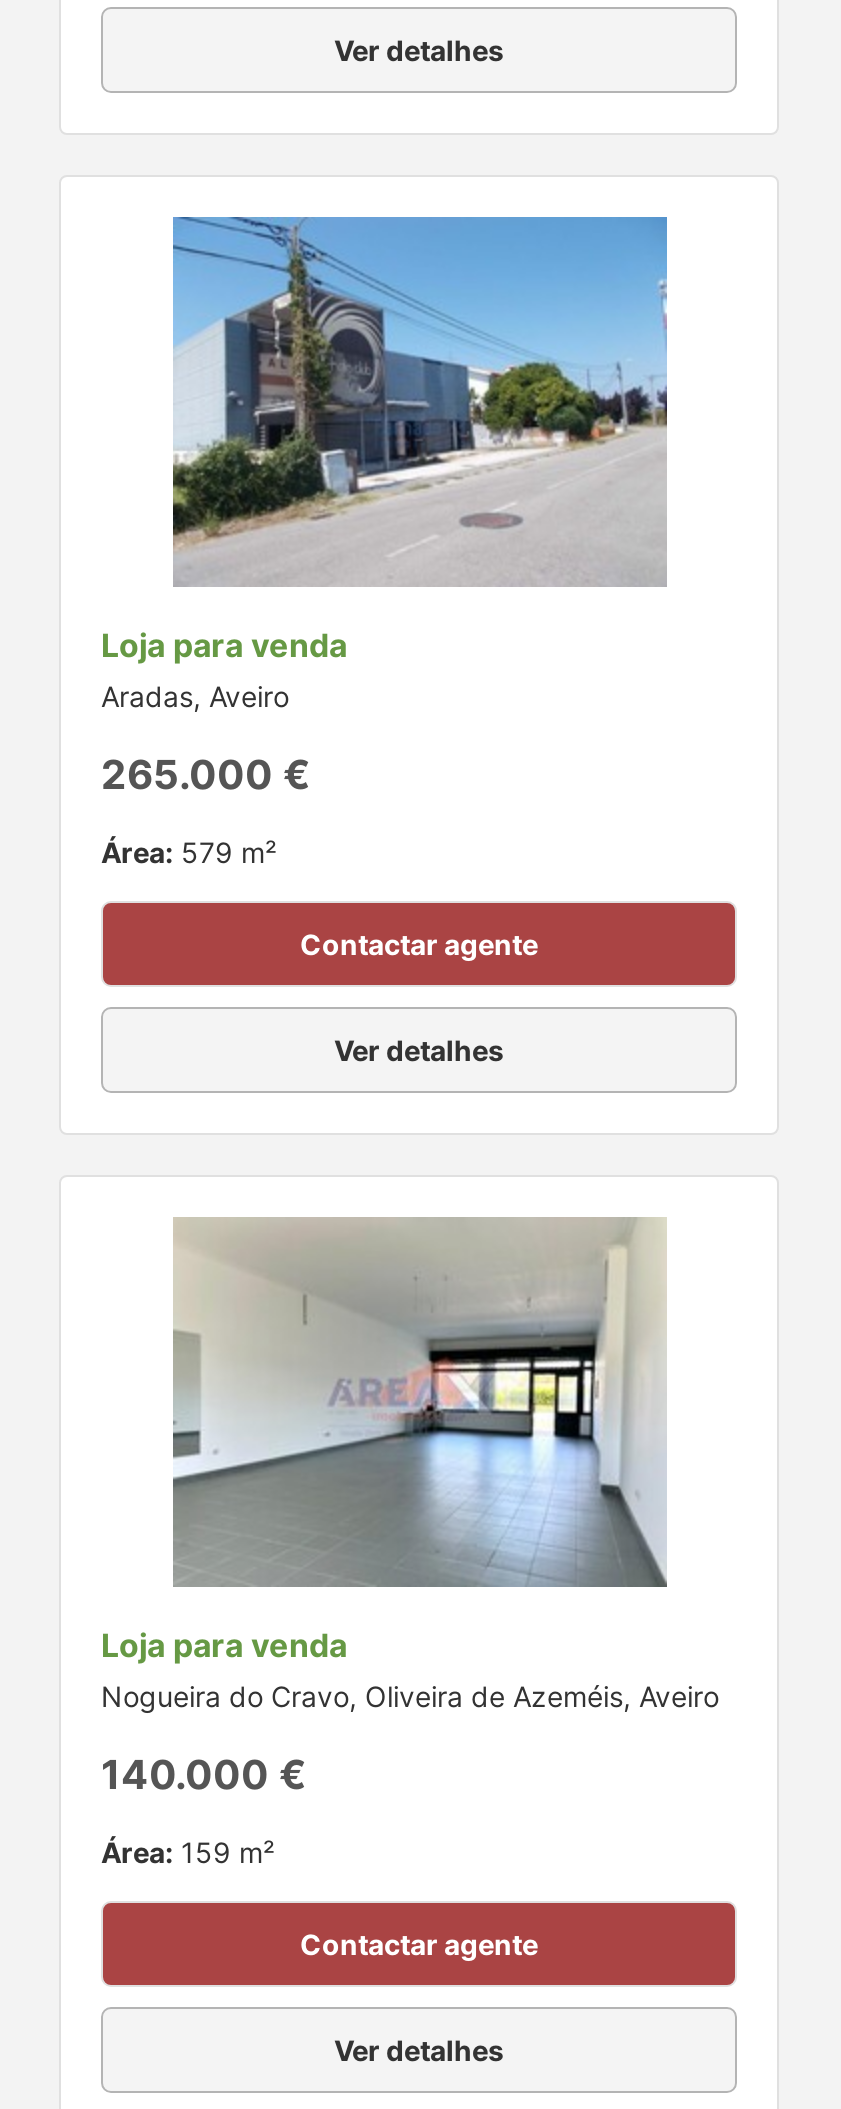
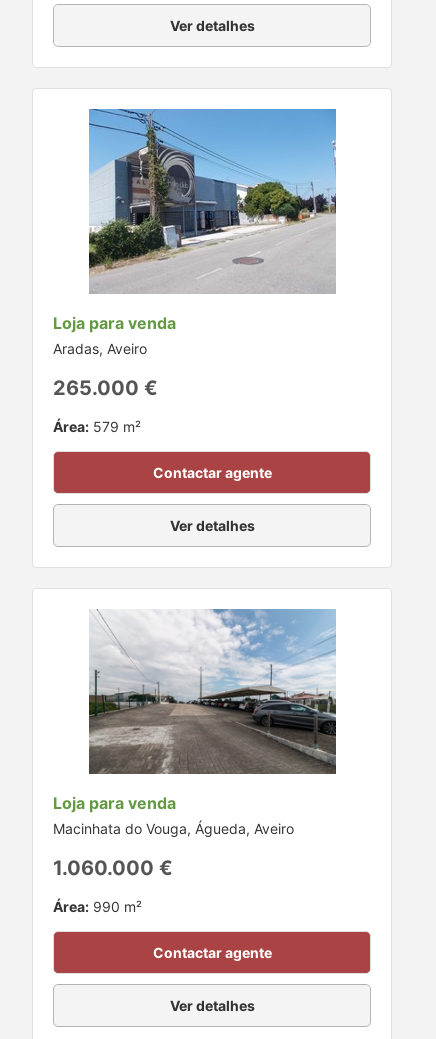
- [image]
+ [image]

- Nogueira do Cravo, Oliveira de Azeméis, Aveiro
+ Macinhata do Vouga, Águeda, Aveiro

- 140.000 €
+ 1.060.000 €

- Área: 159 m²
+ Área: 990 m²
